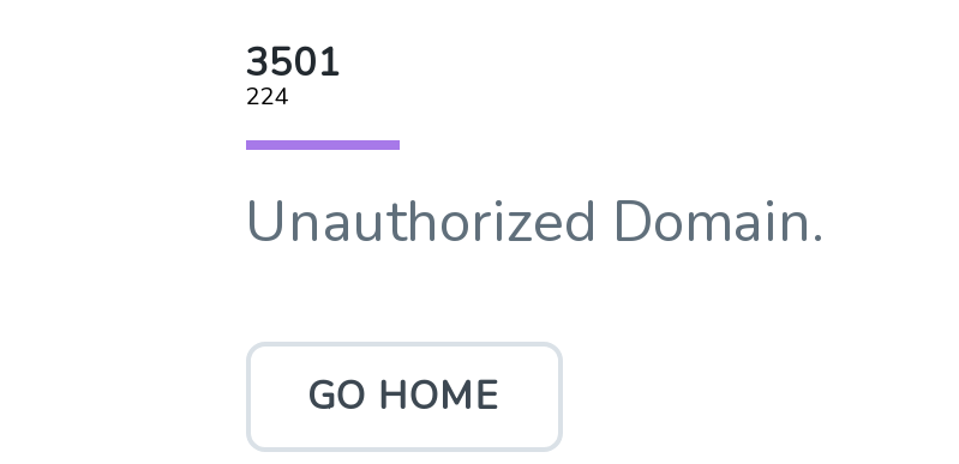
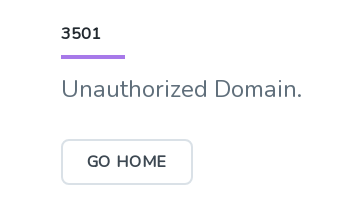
- 224
